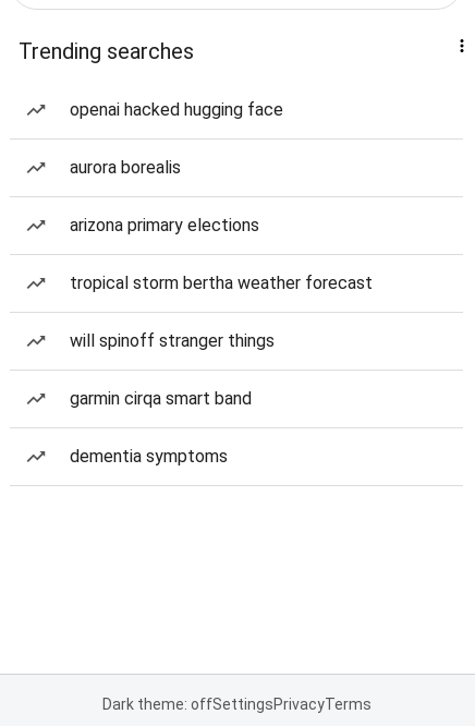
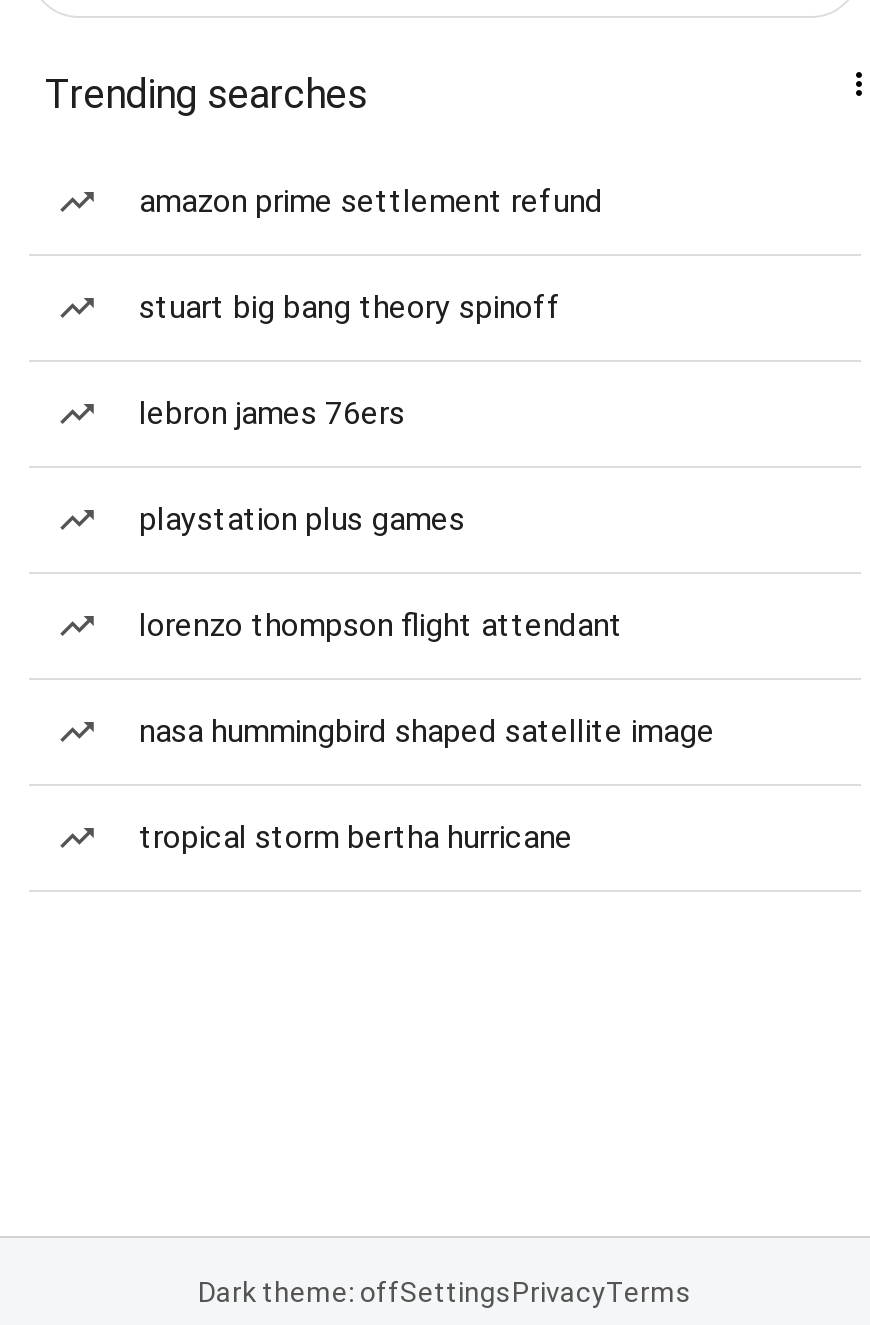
- openai hacked hugging face
+ amazon prime settlement refund

- aurora borealis
+ stuart big bang theory spinoff

- arizona primary elections
+ lebron james 76ers

- tropical storm bertha weather forecast
+ playstation plus games

- will spinoff stranger things
+ lorenzo thompson flight attendant

- garmin cirqa smart band
+ nasa hummingbird shaped satellite image

- dementia symptoms
+ tropical storm bertha hurricane
